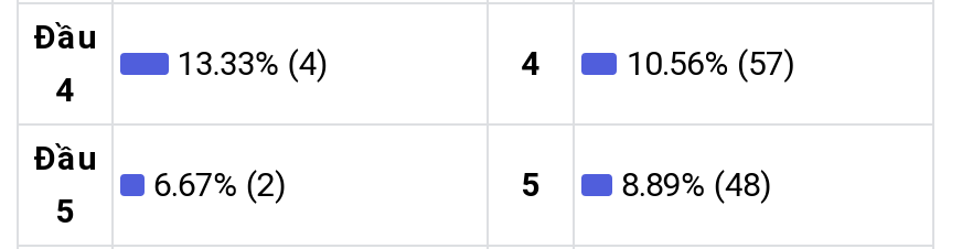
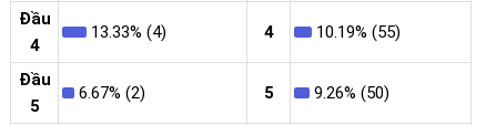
- 4 10.56% (57)
+ 4 10.19% (55)

- 5 8.89% (48)
+ 5 9.26% (50)
